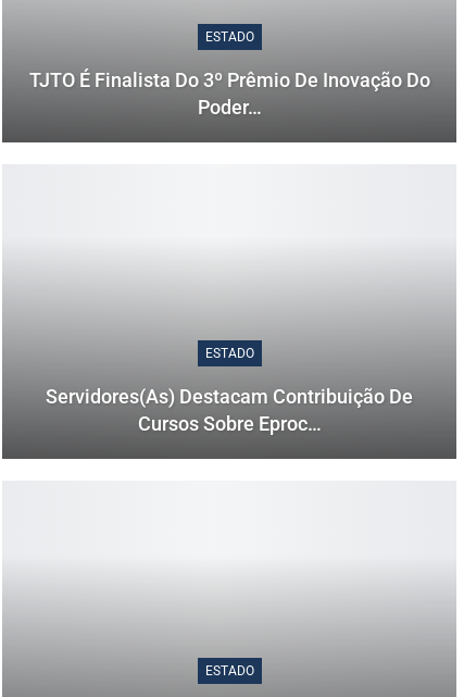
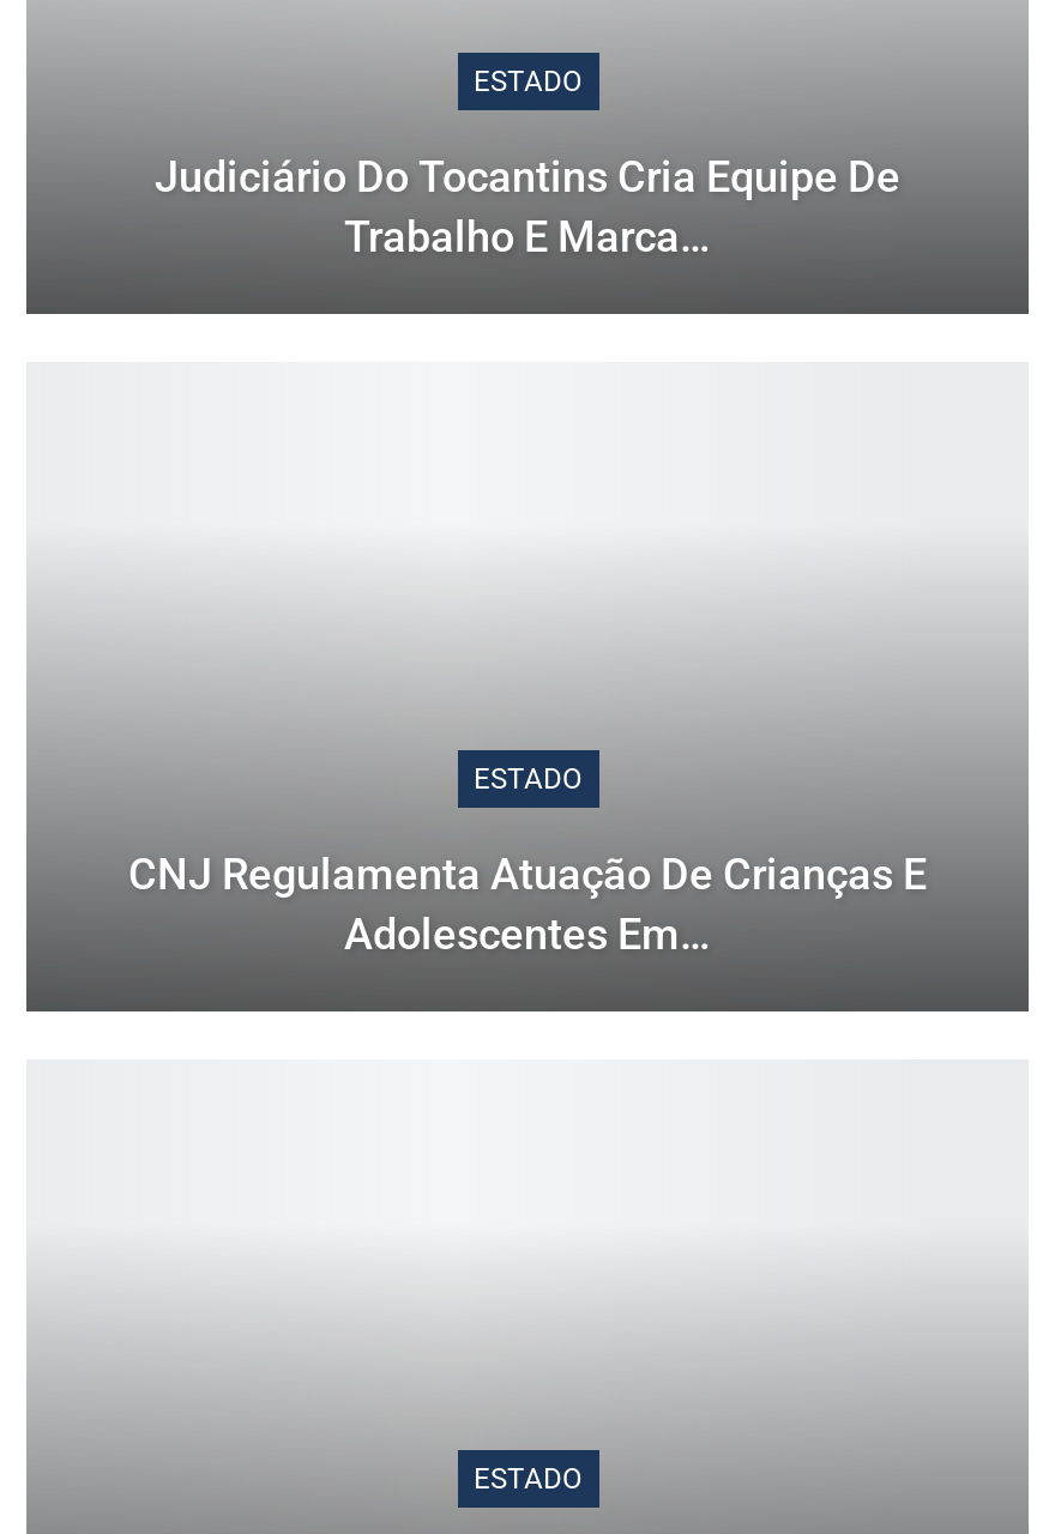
- TJTO É Finalista Do 3º Prêmio De Inovação Do
- Poder…
+ Judiciário Do Tocantins Cria Equipe De
+ Trabalho E Marca…

- Servidores(as) Destacam Contribuição De
- Cursos Sobre Eproc…
+ CNJ Regulamenta Atuação De Crianças E
+ Adolescentes Em…
